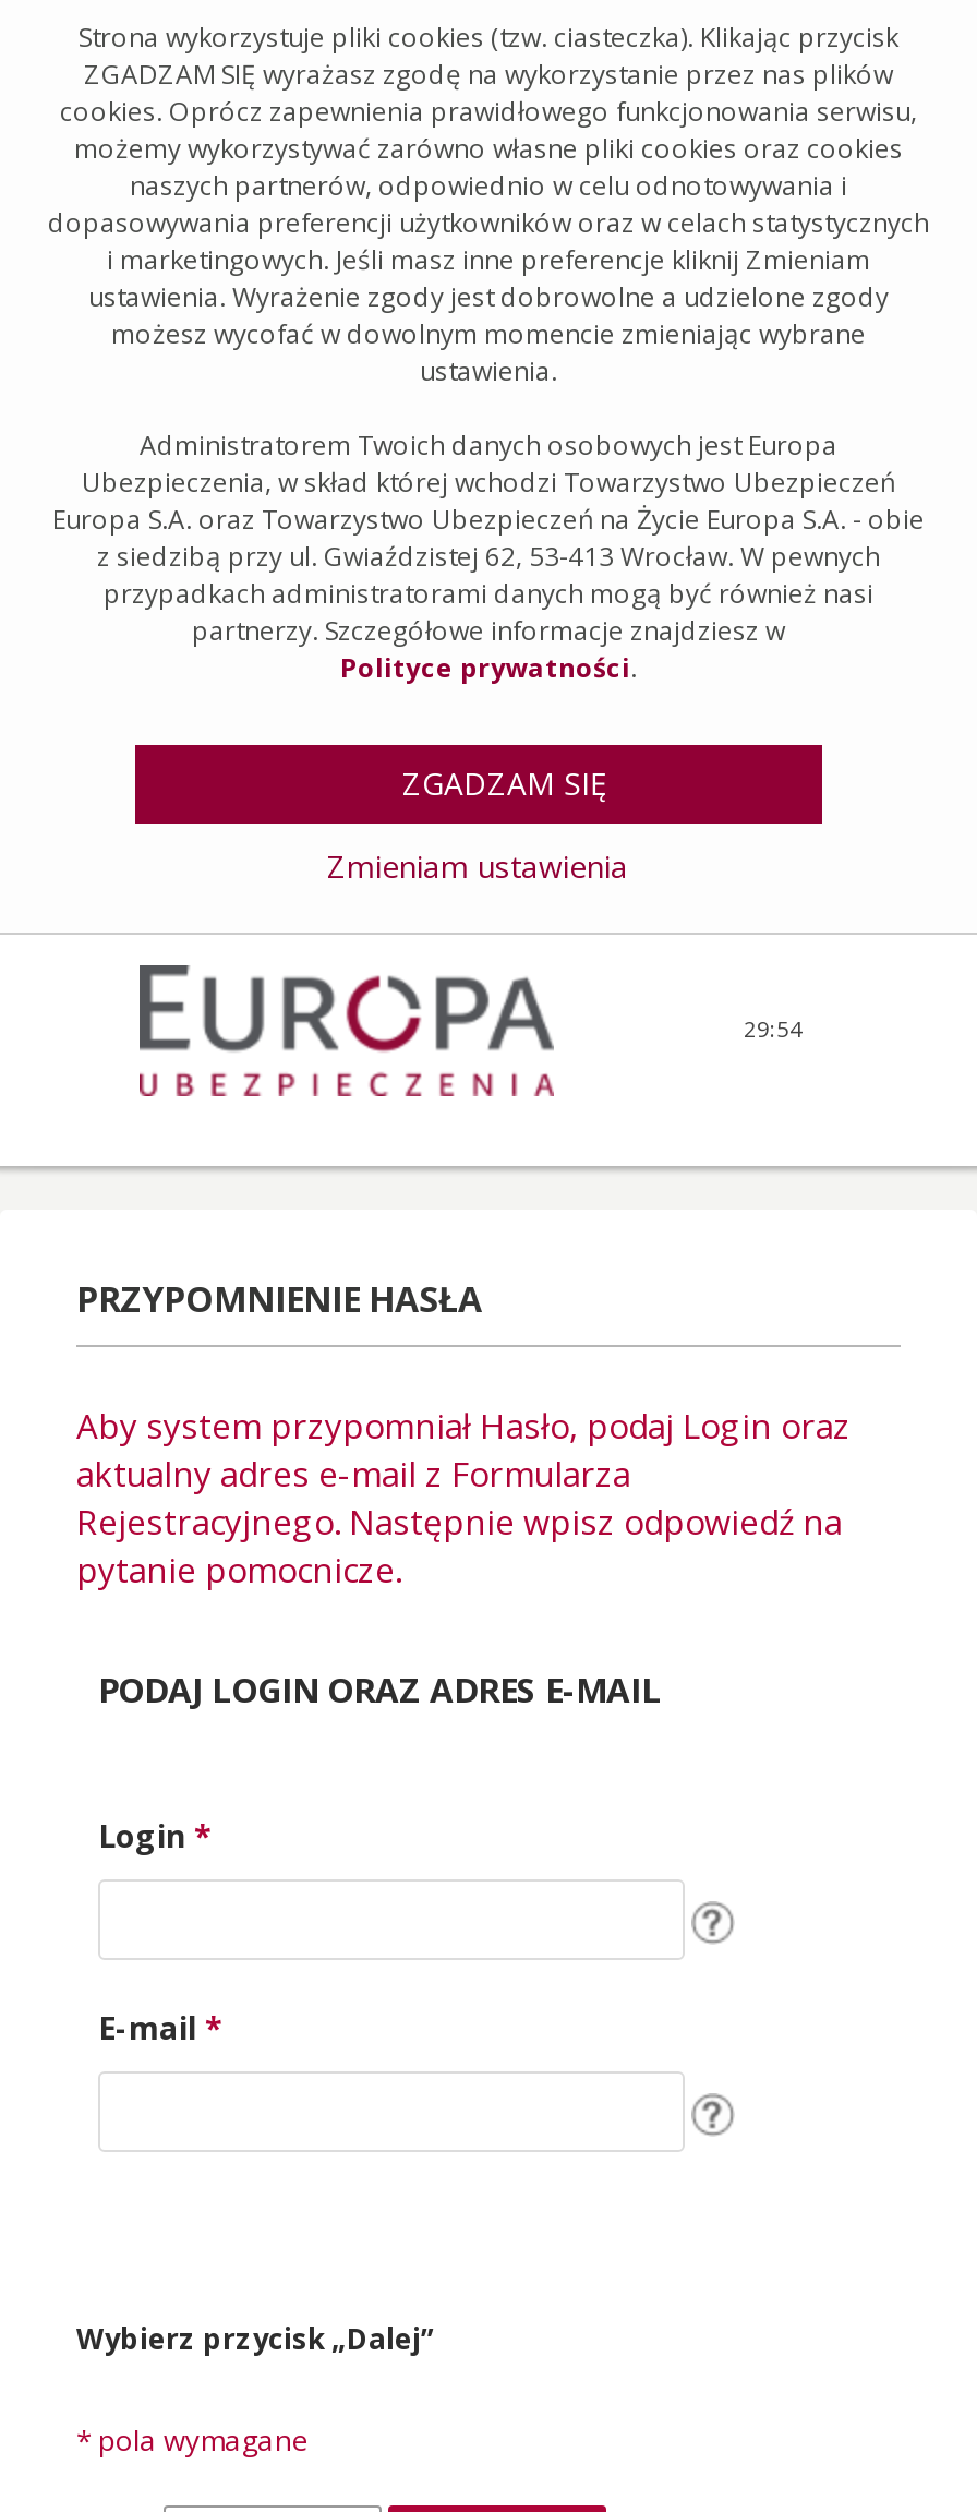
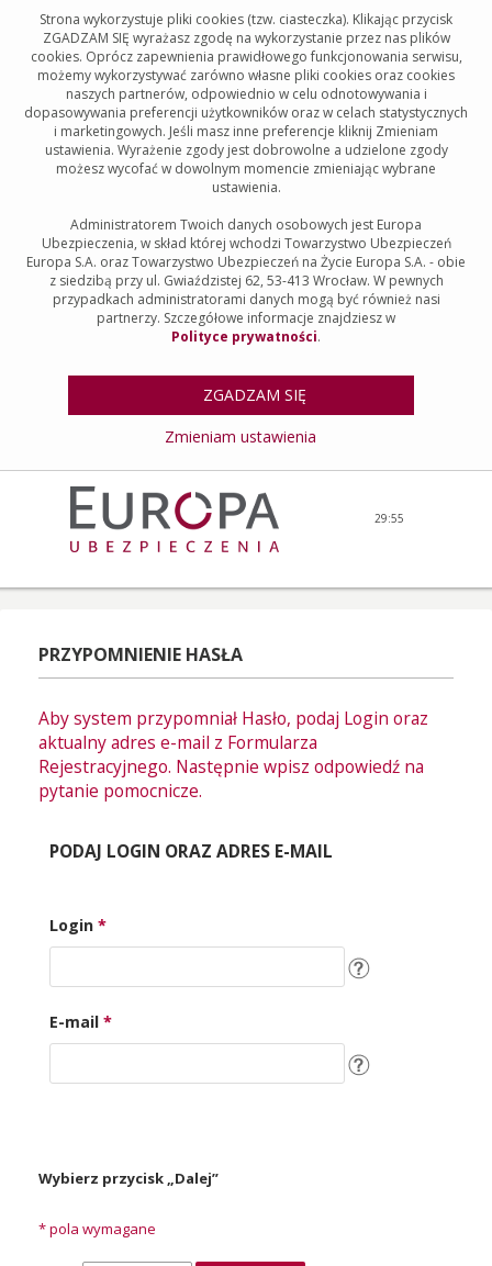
- 29:54
+ 29:55
